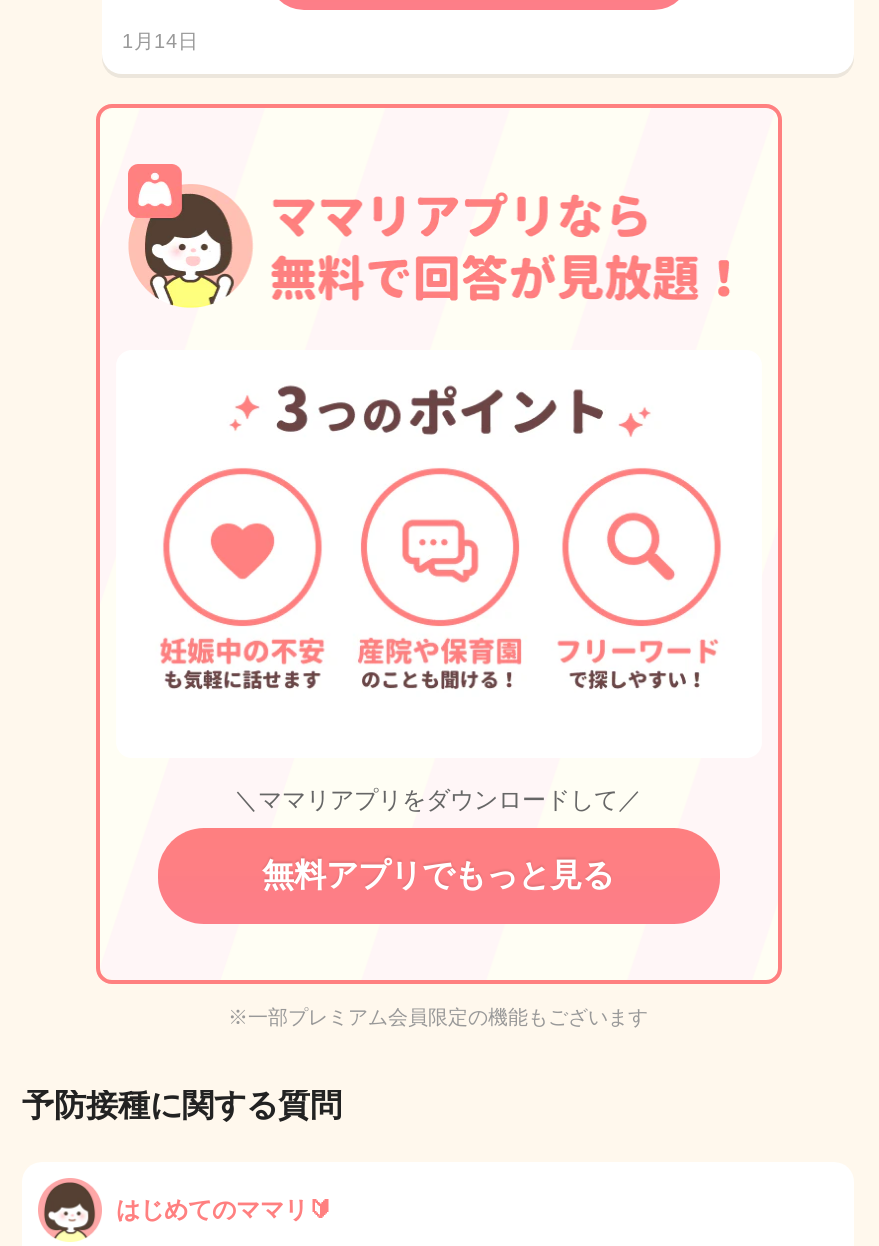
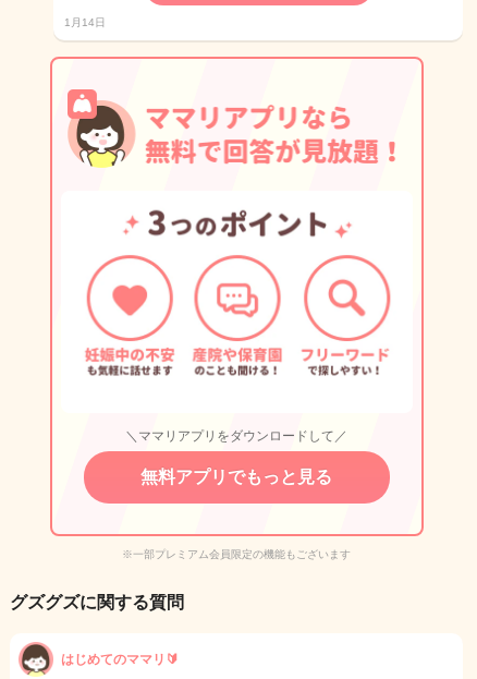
- 予防接種に関する質問
+ グズグズに関する質問
